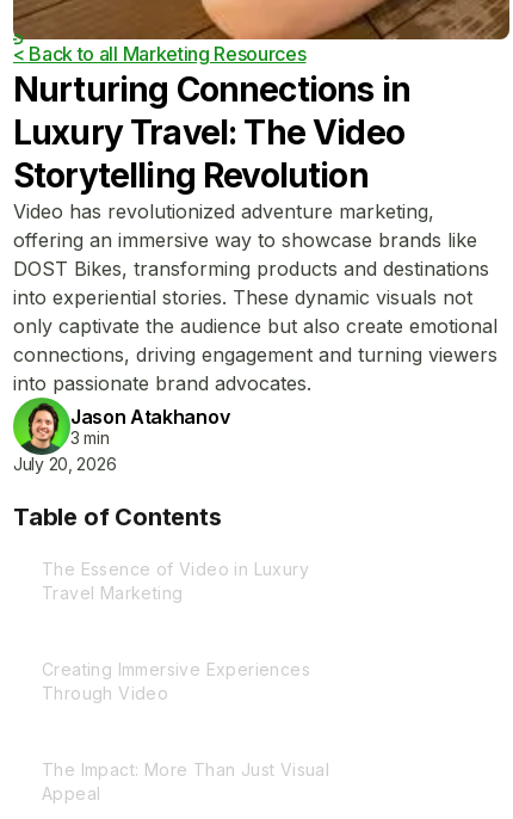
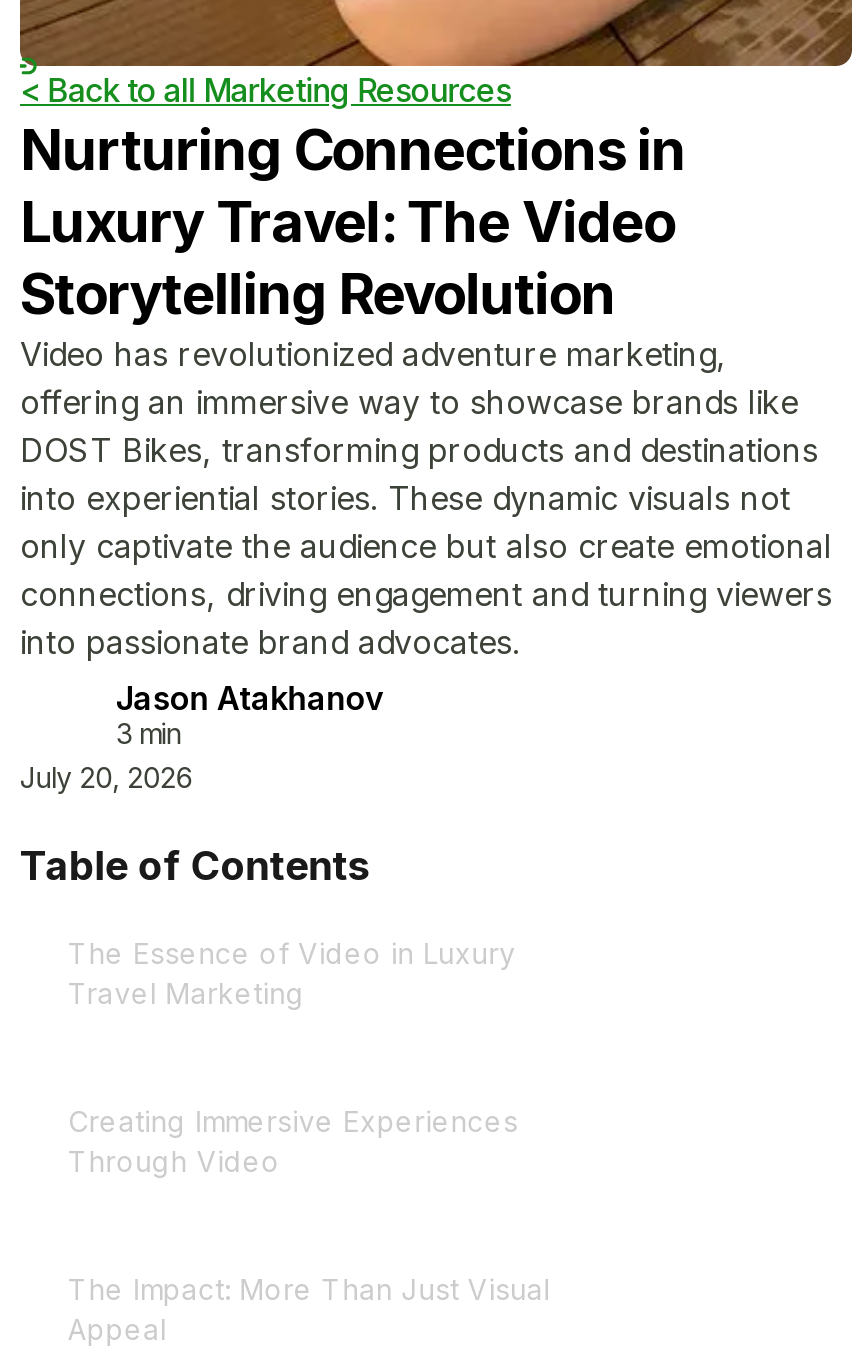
- [image]
